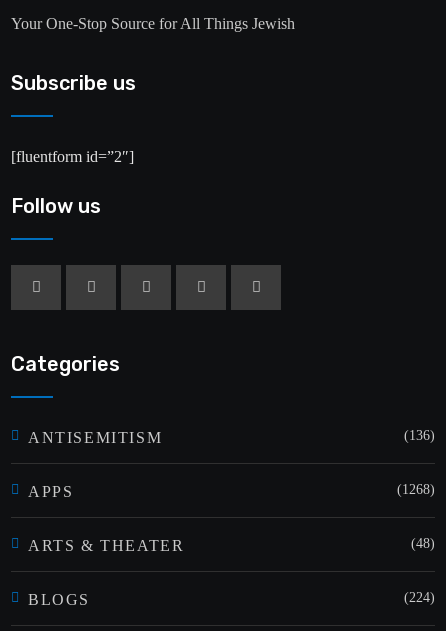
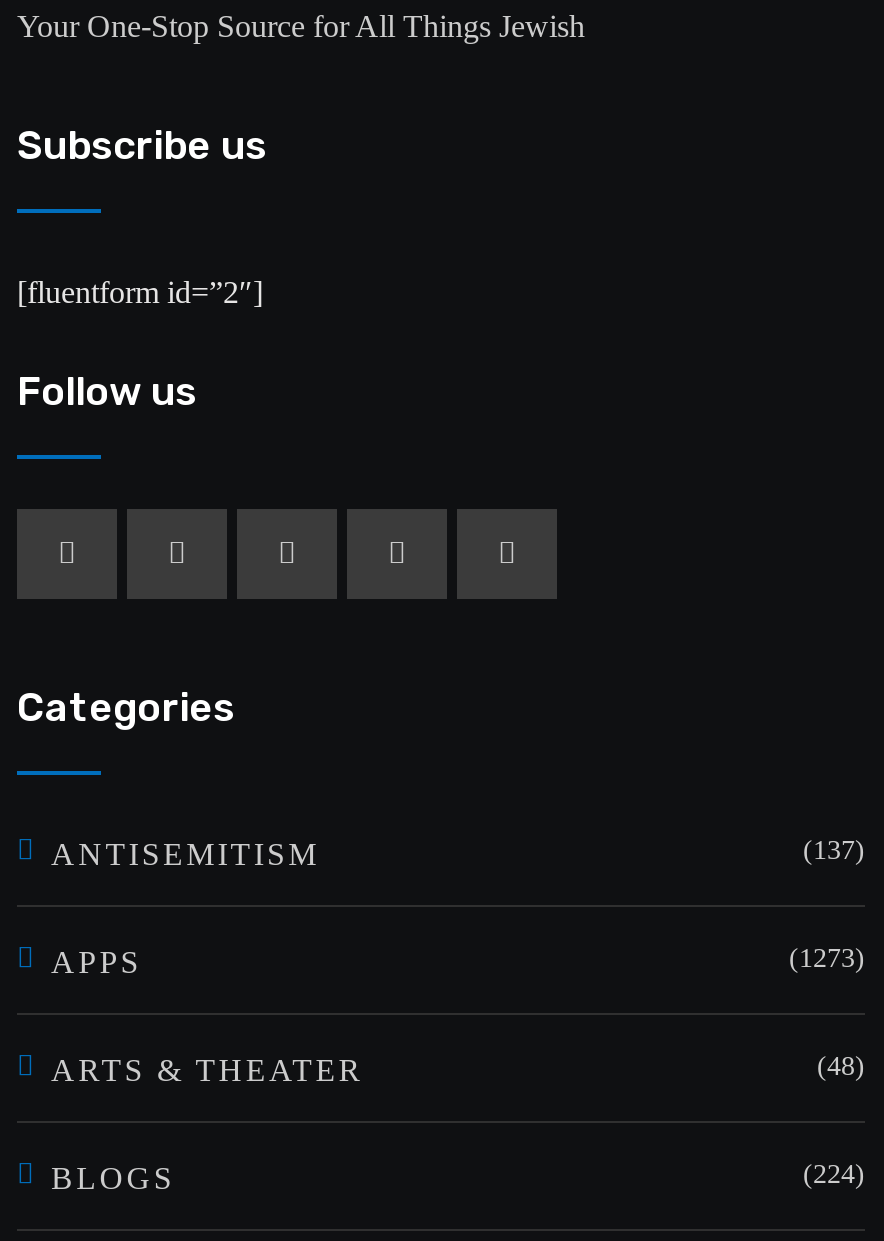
- (136)
+ (137)

- (1268)
+ (1273)
